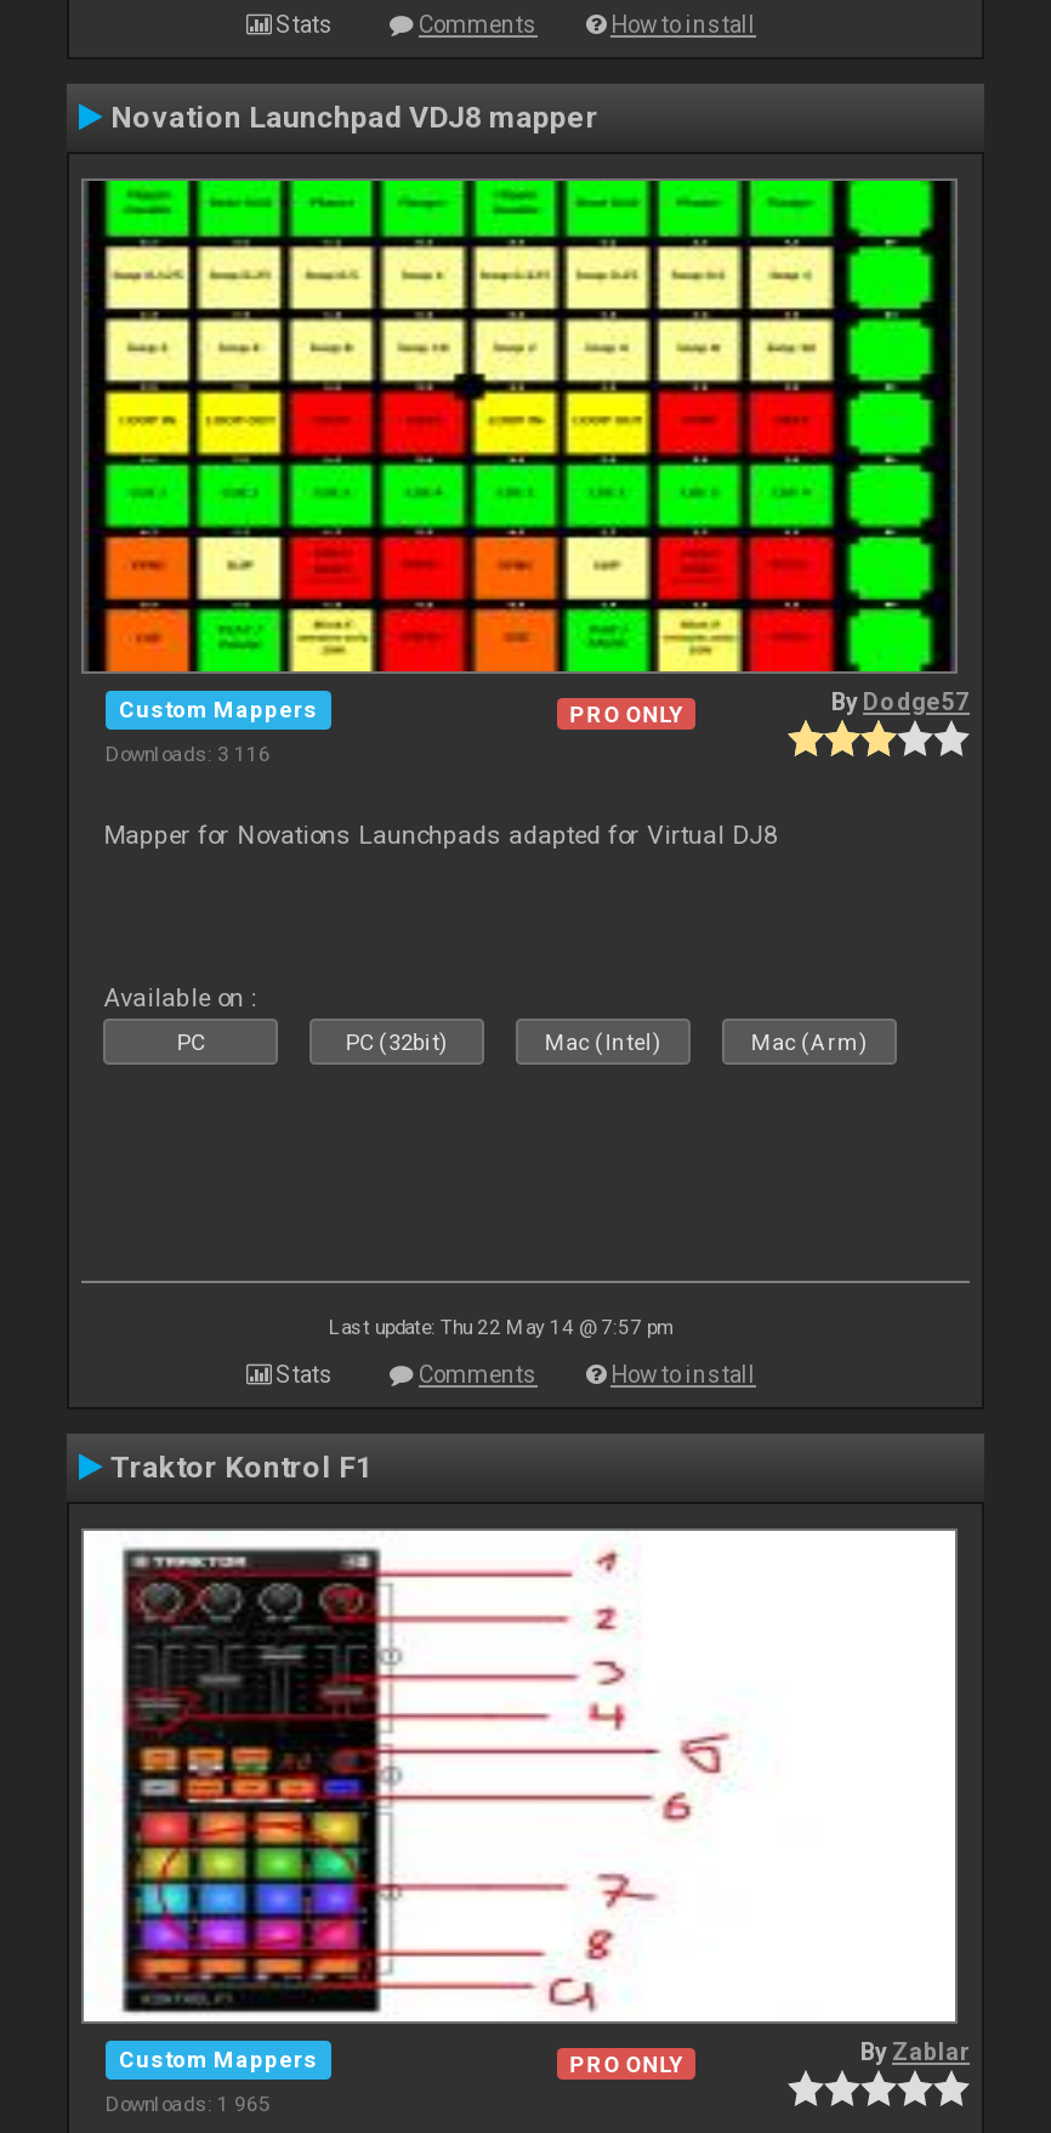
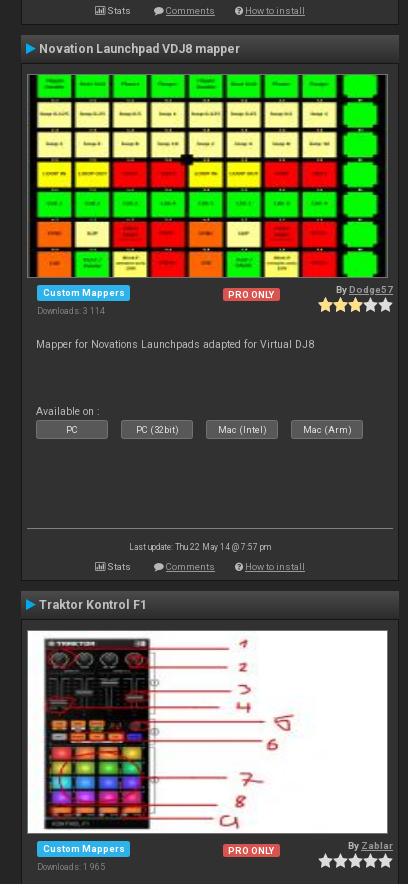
- Downloads: 3 116
+ Downloads: 3 114
